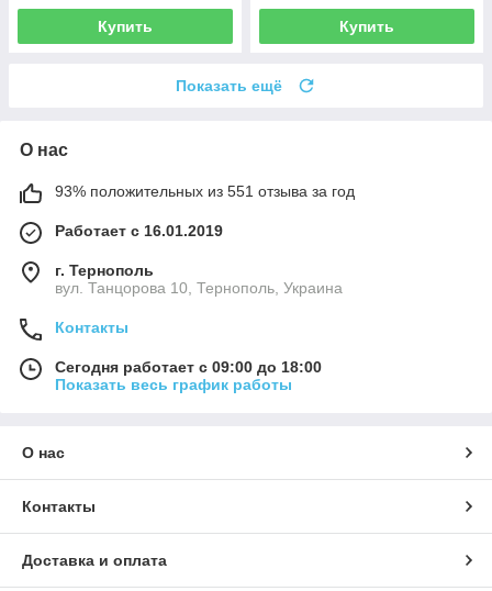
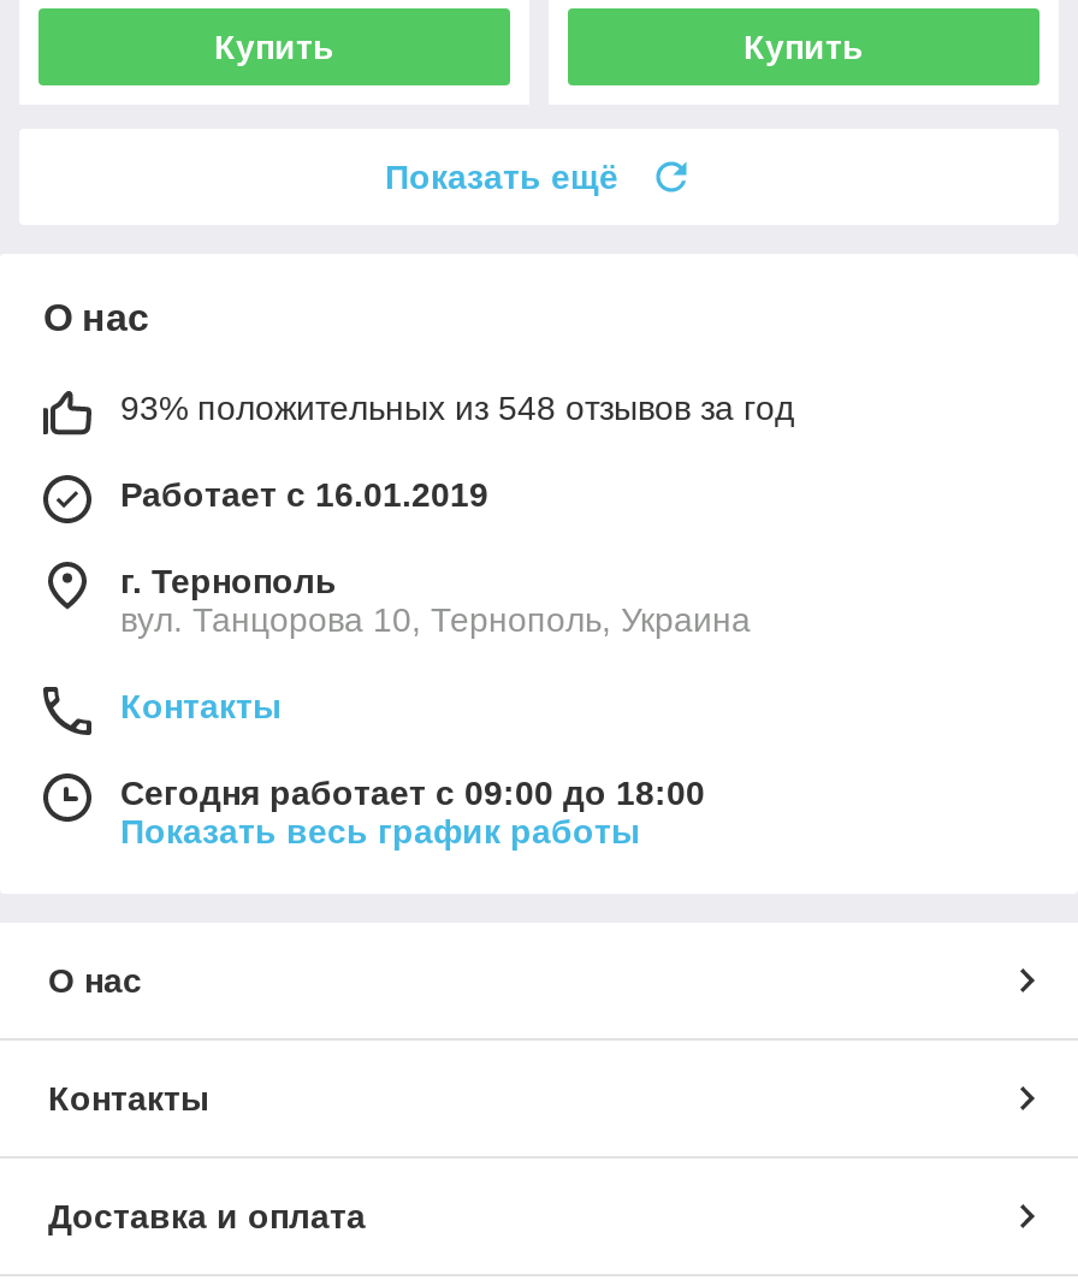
- 93% положительных из 551 отзыва за год
+ 93% положительных из 548 отзывов за год
